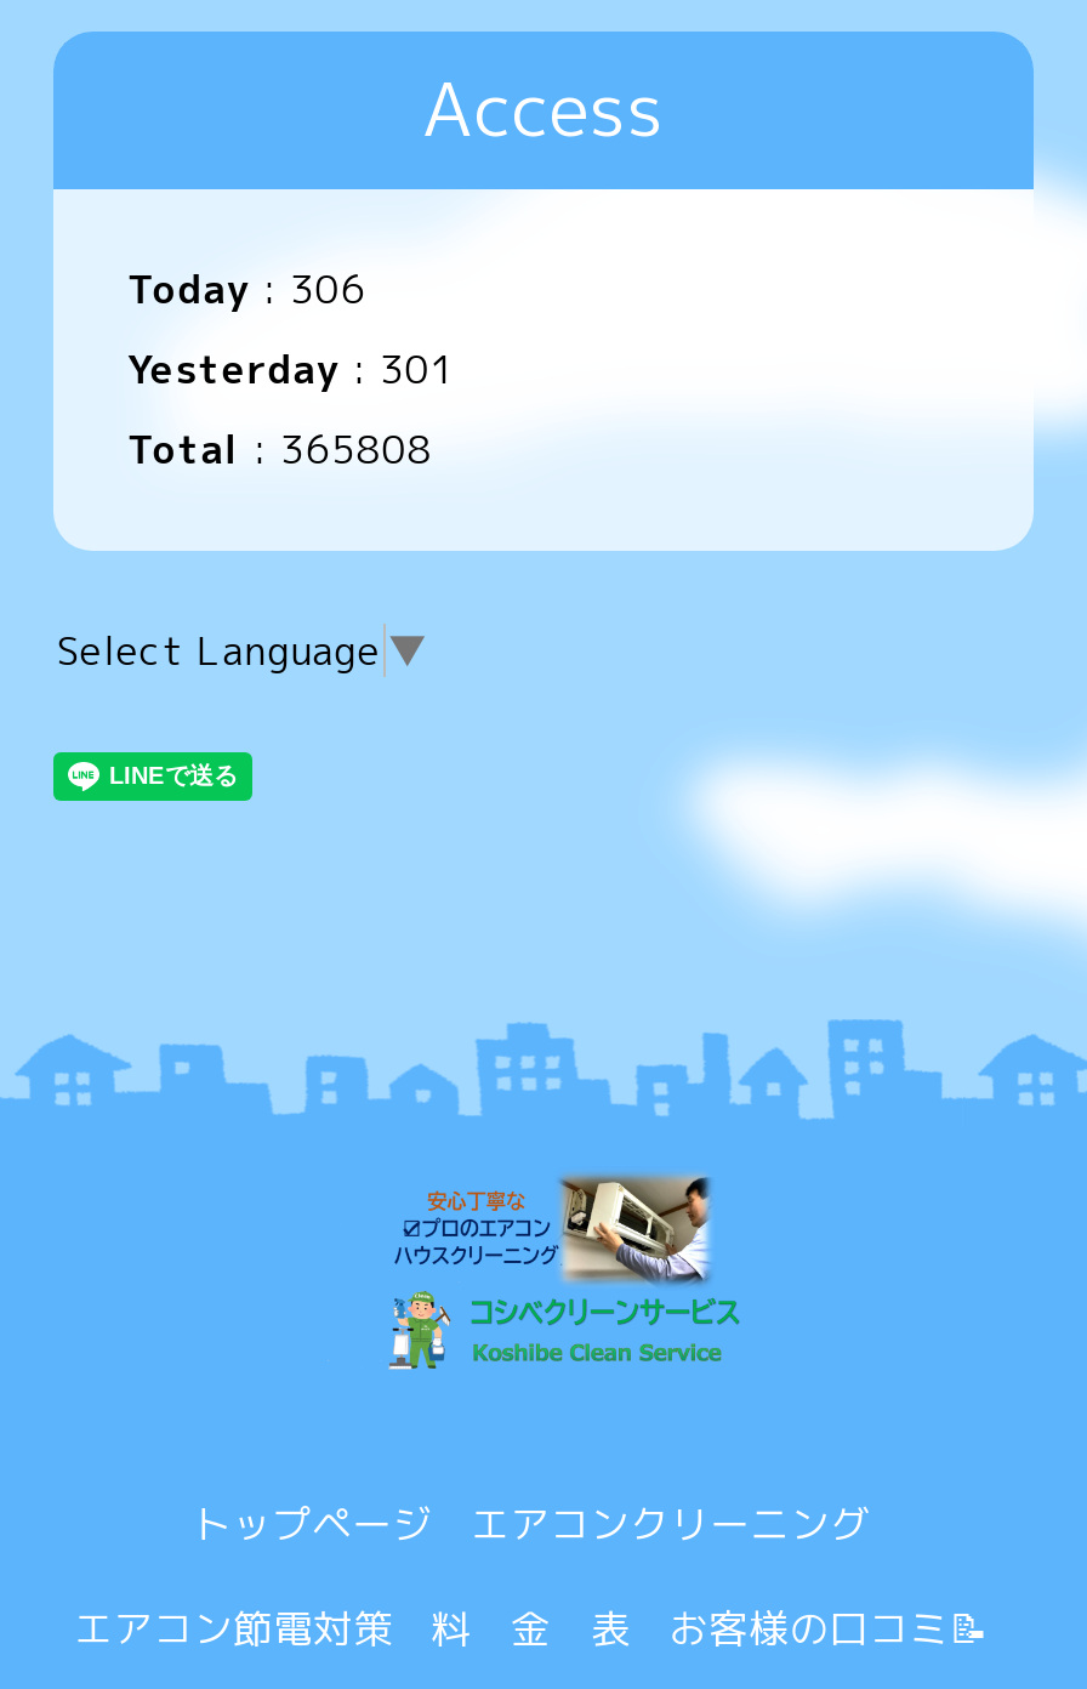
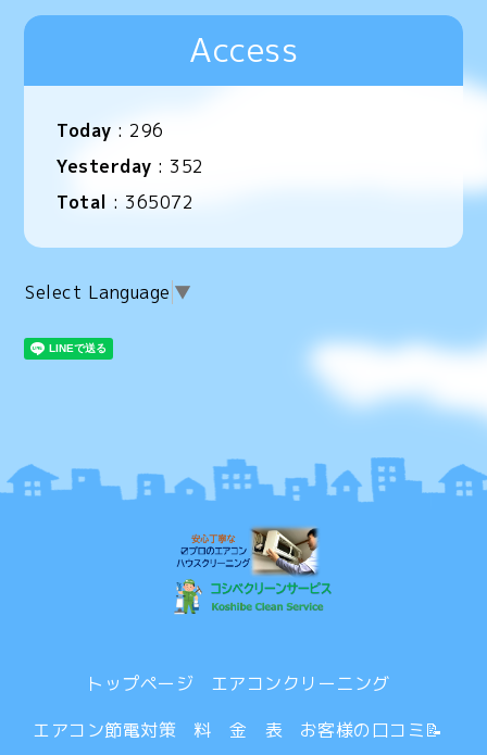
- Today: 306
+ Today: 296

- Yesterday: 301
+ Yesterday: 352

- Total: 365808
+ Total: 365072
